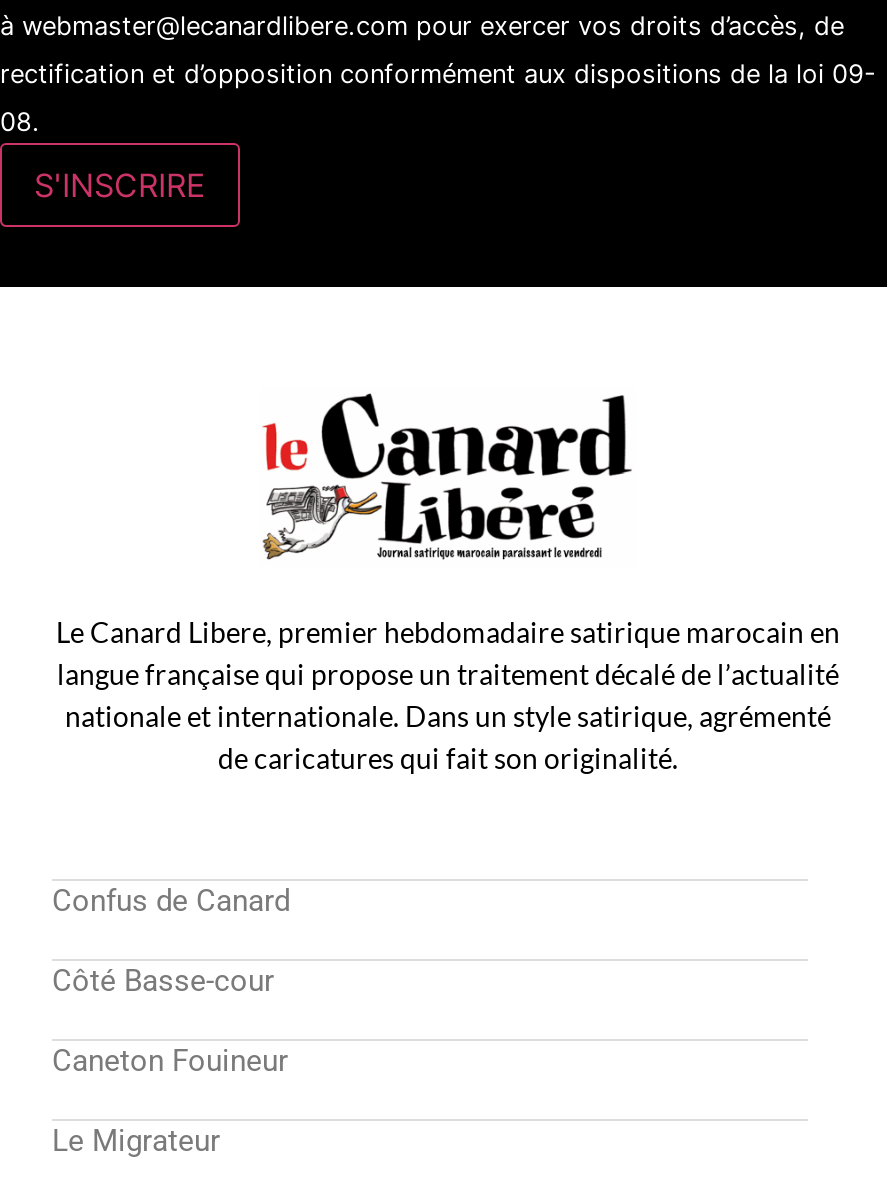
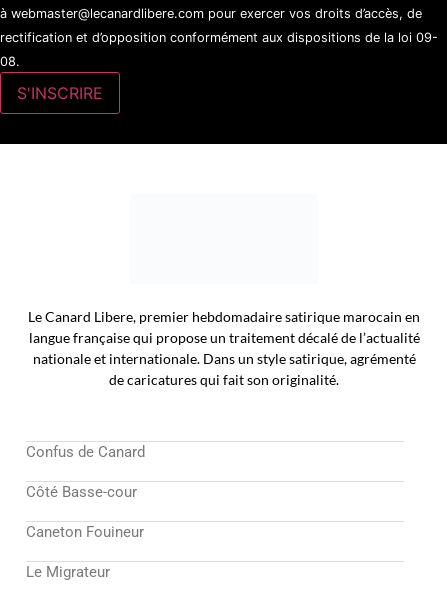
- [image]
